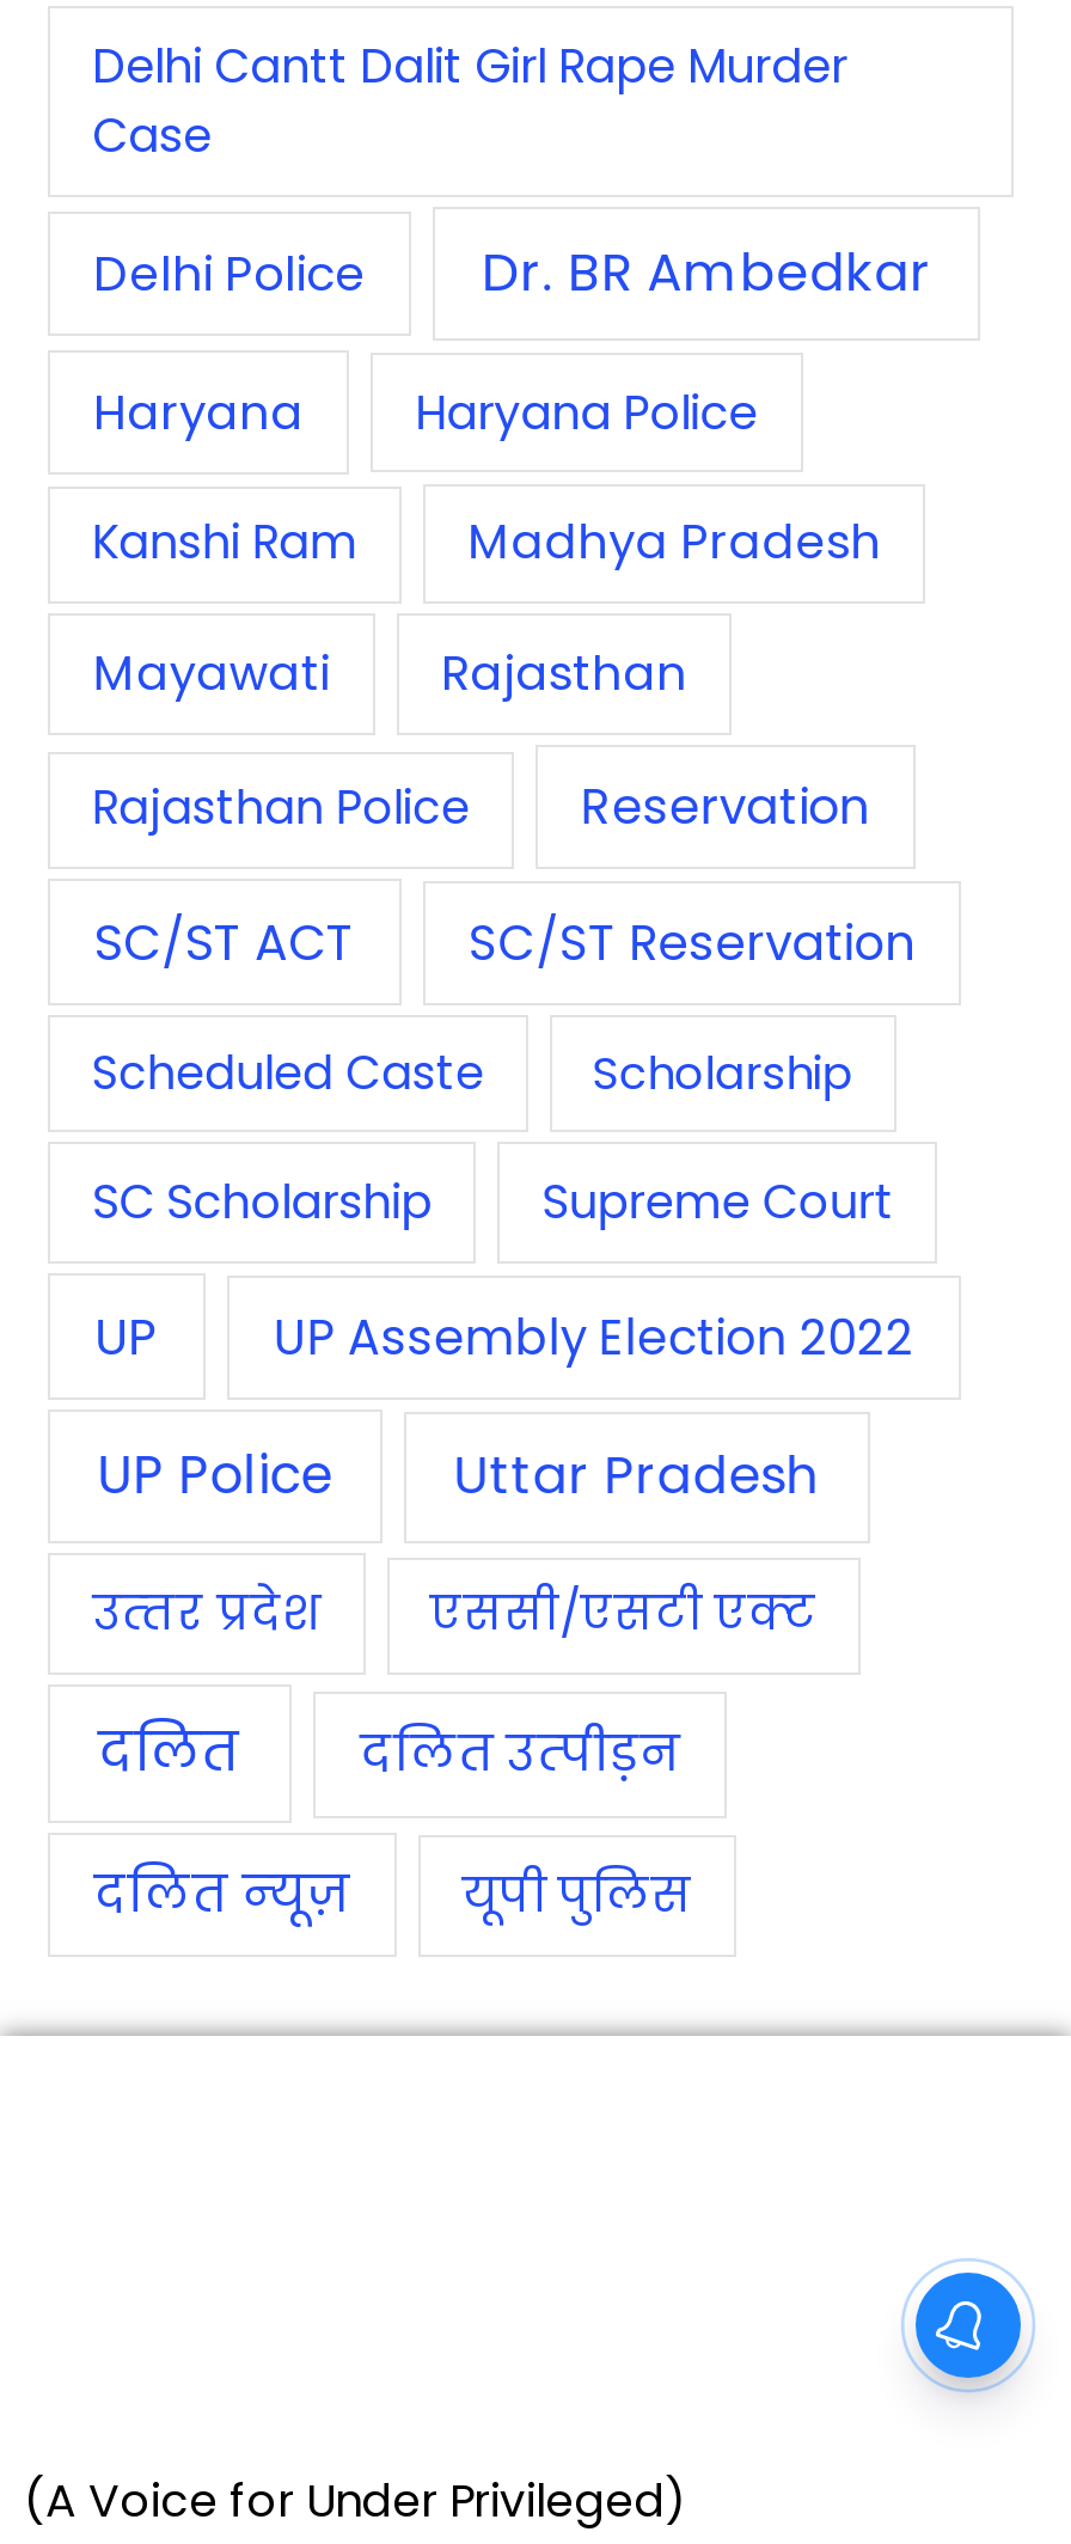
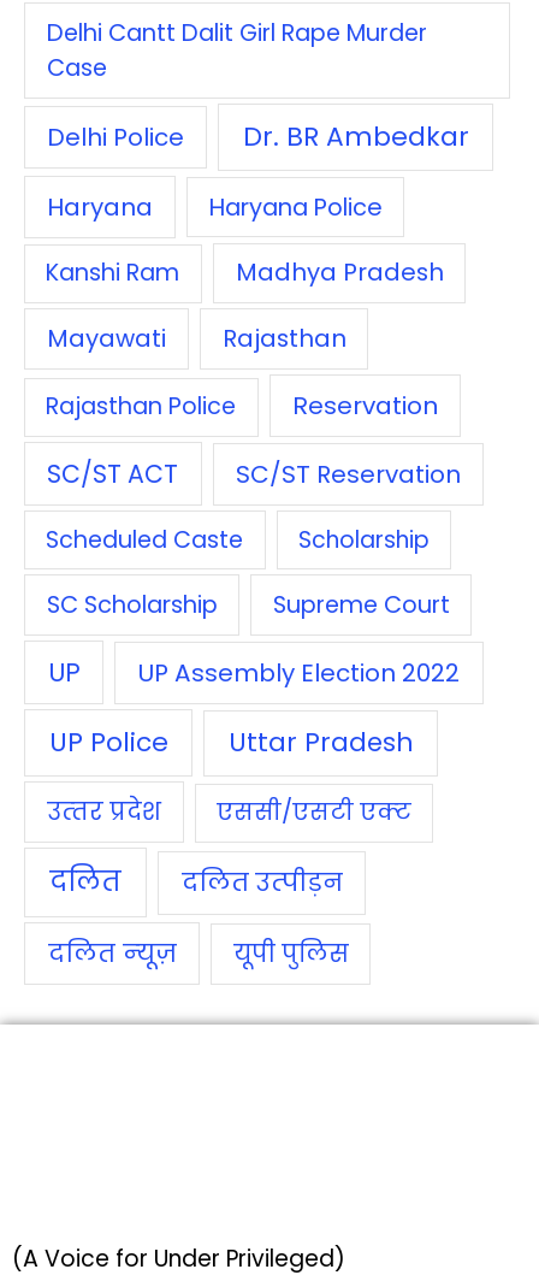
- [image]
